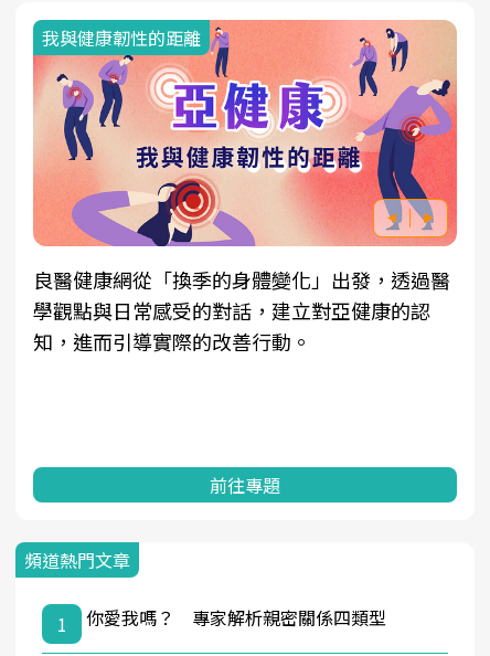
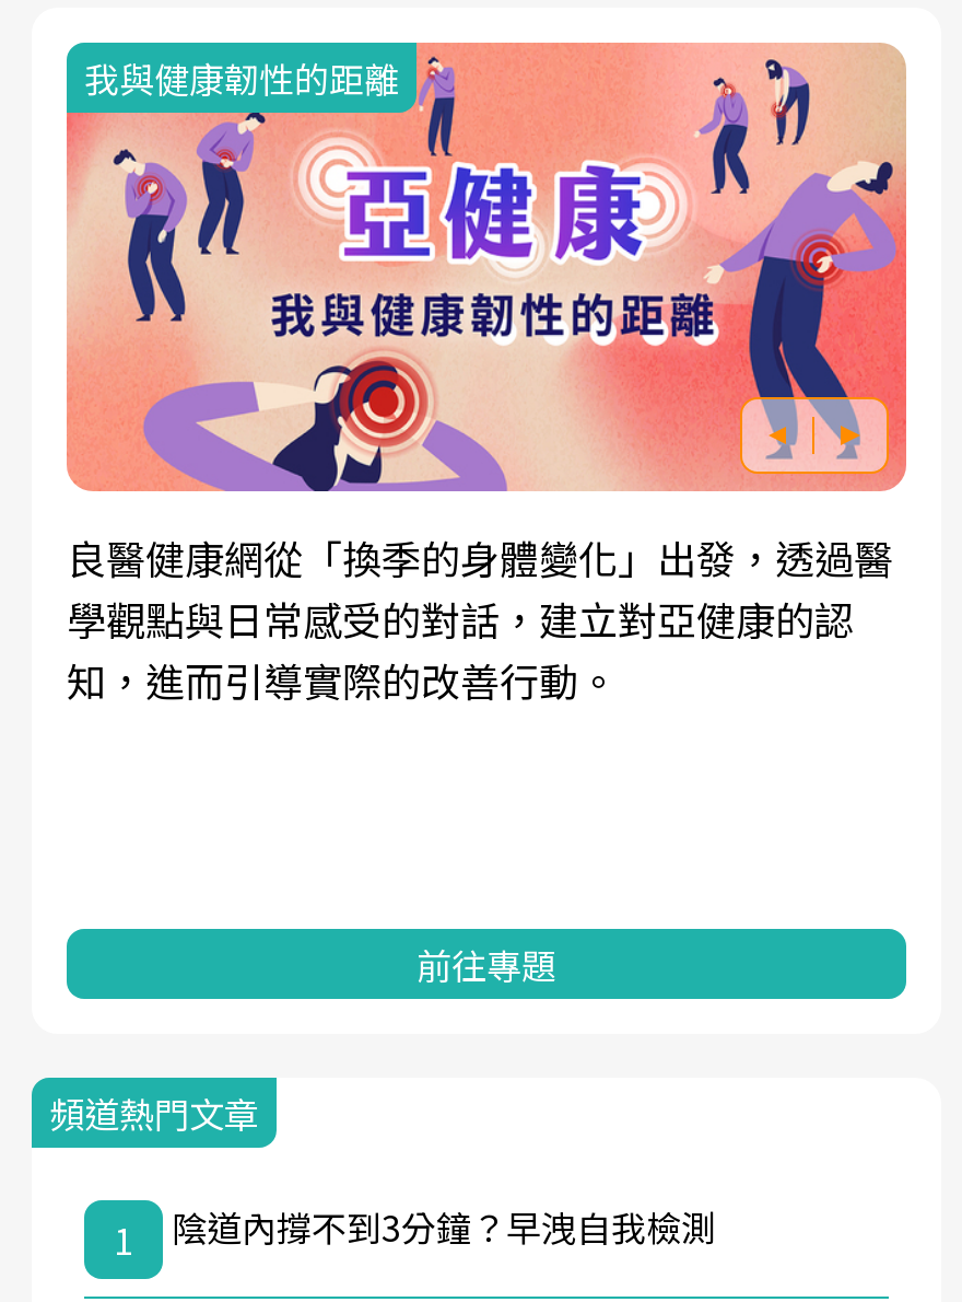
- 你愛我嗎？ 專家解析親密關係四類型
+ 陰道內撐不到3分鐘？早洩自我檢測
